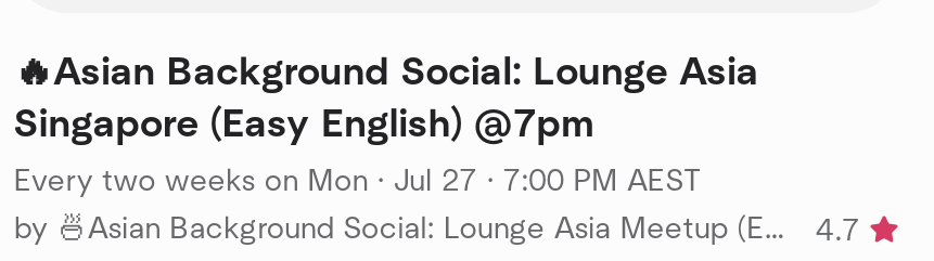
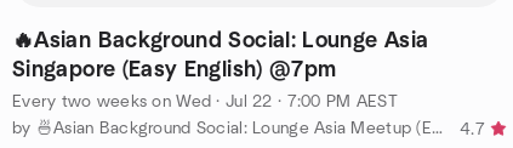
- Every two weeks on Mon · Jul 27 · 7:00 PM AEST
+ Every two weeks on Wed · Jul 22 · 7:00 PM AEST
